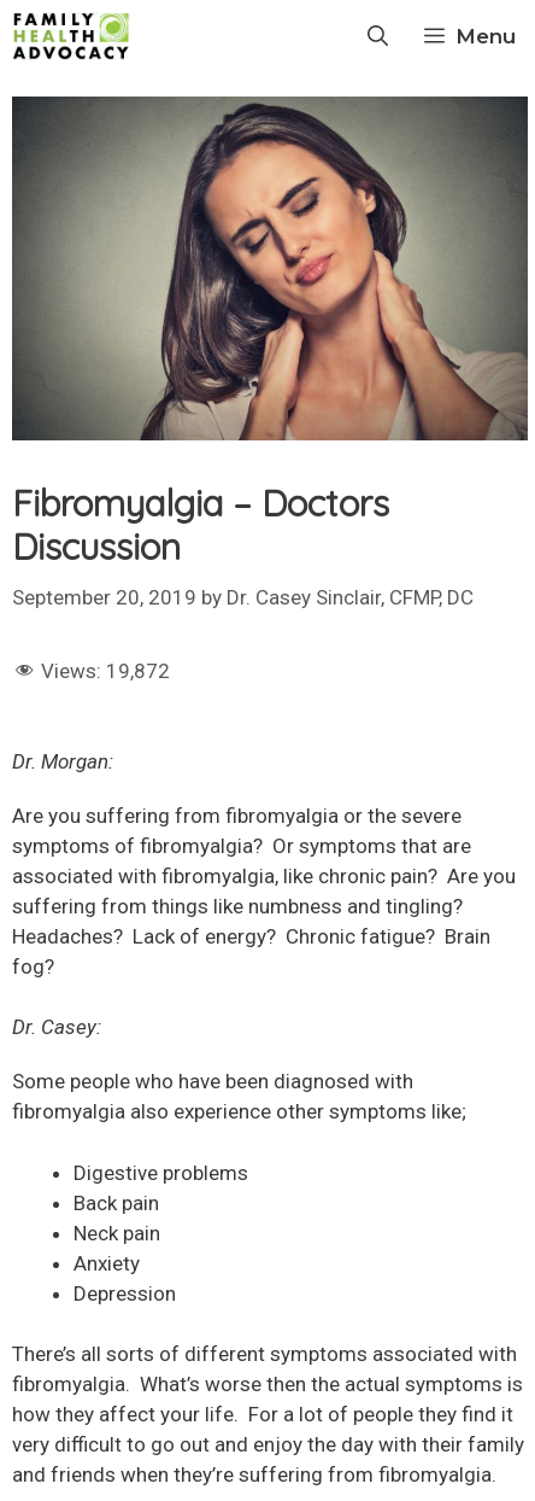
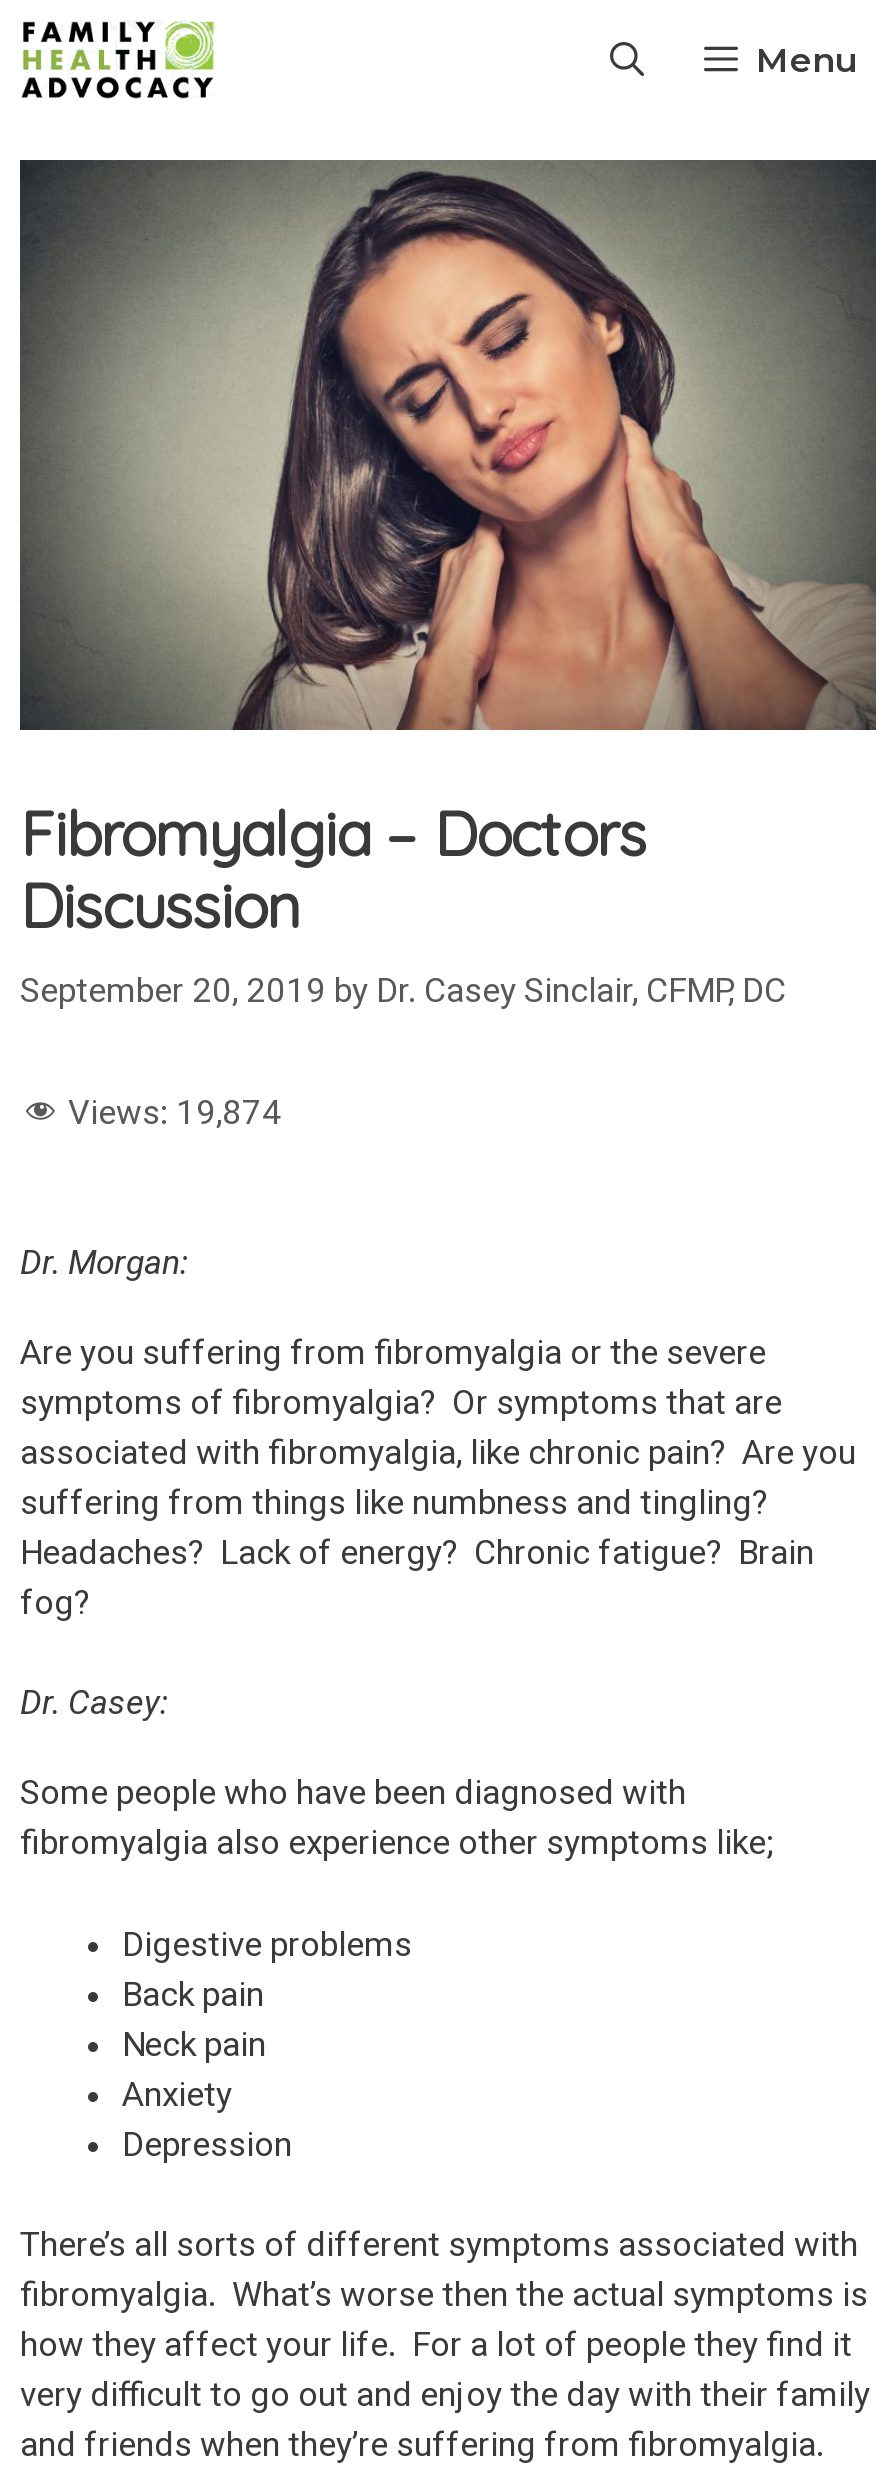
- Views: 19,872
+ Views: 19,874
